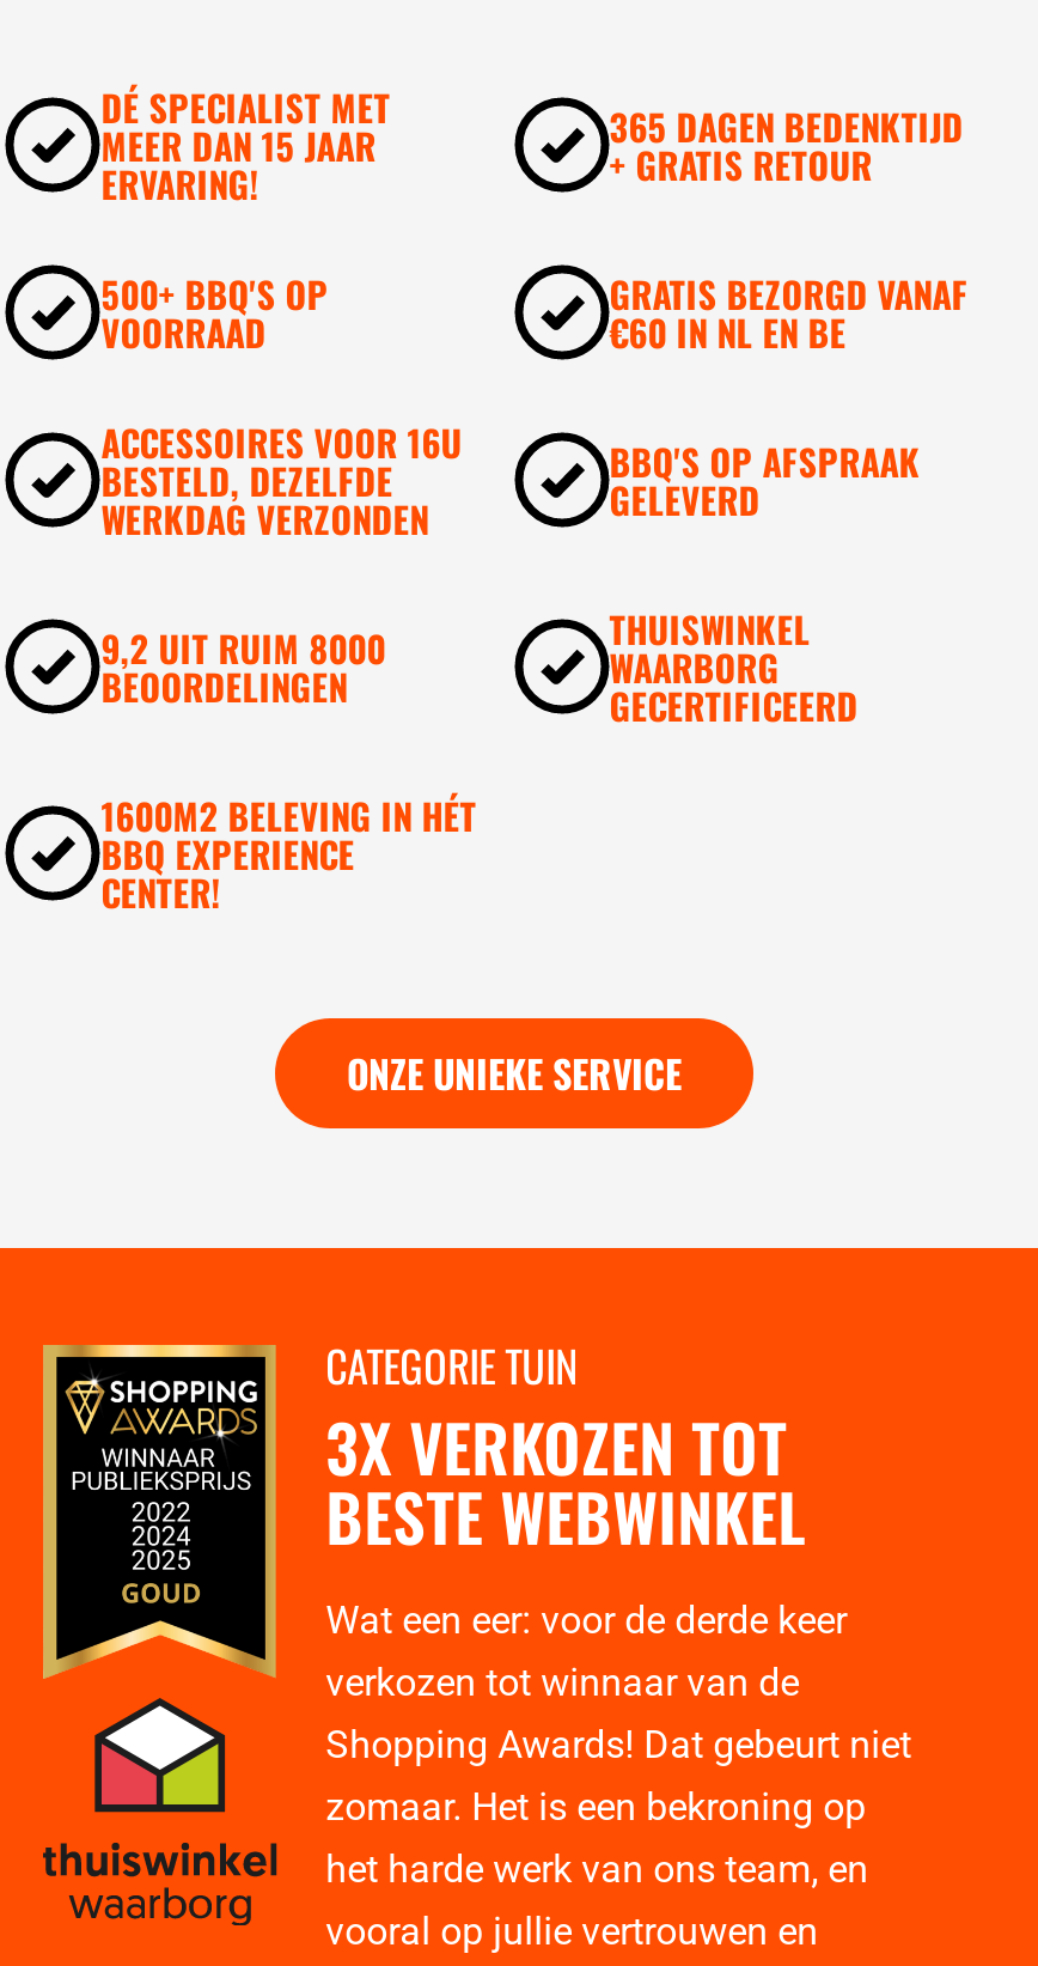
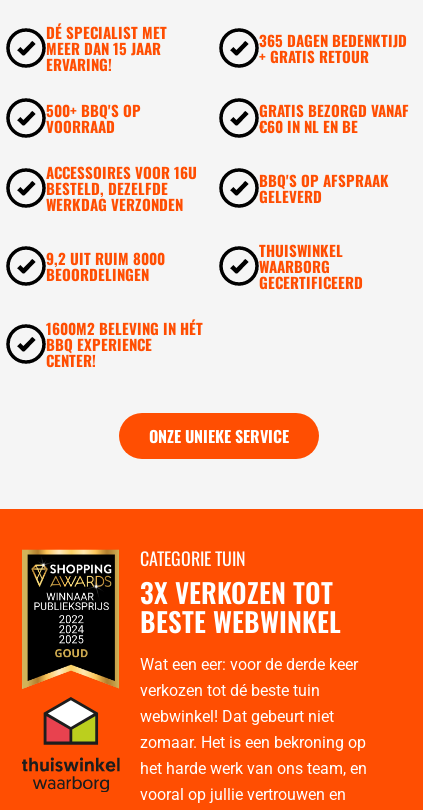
- verkozen tot winnaar van de
- Shopping Awards! Dat gebeurt niet
+ verkozen tot dé beste tuin
+ webwinkel! Dat gebeurt niet
